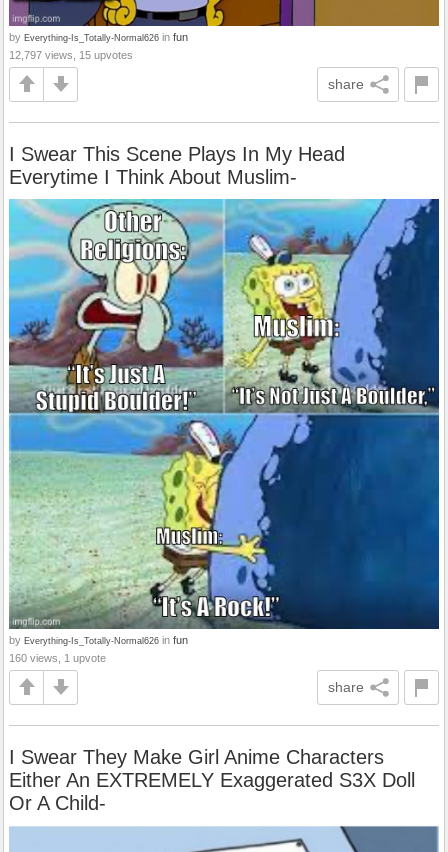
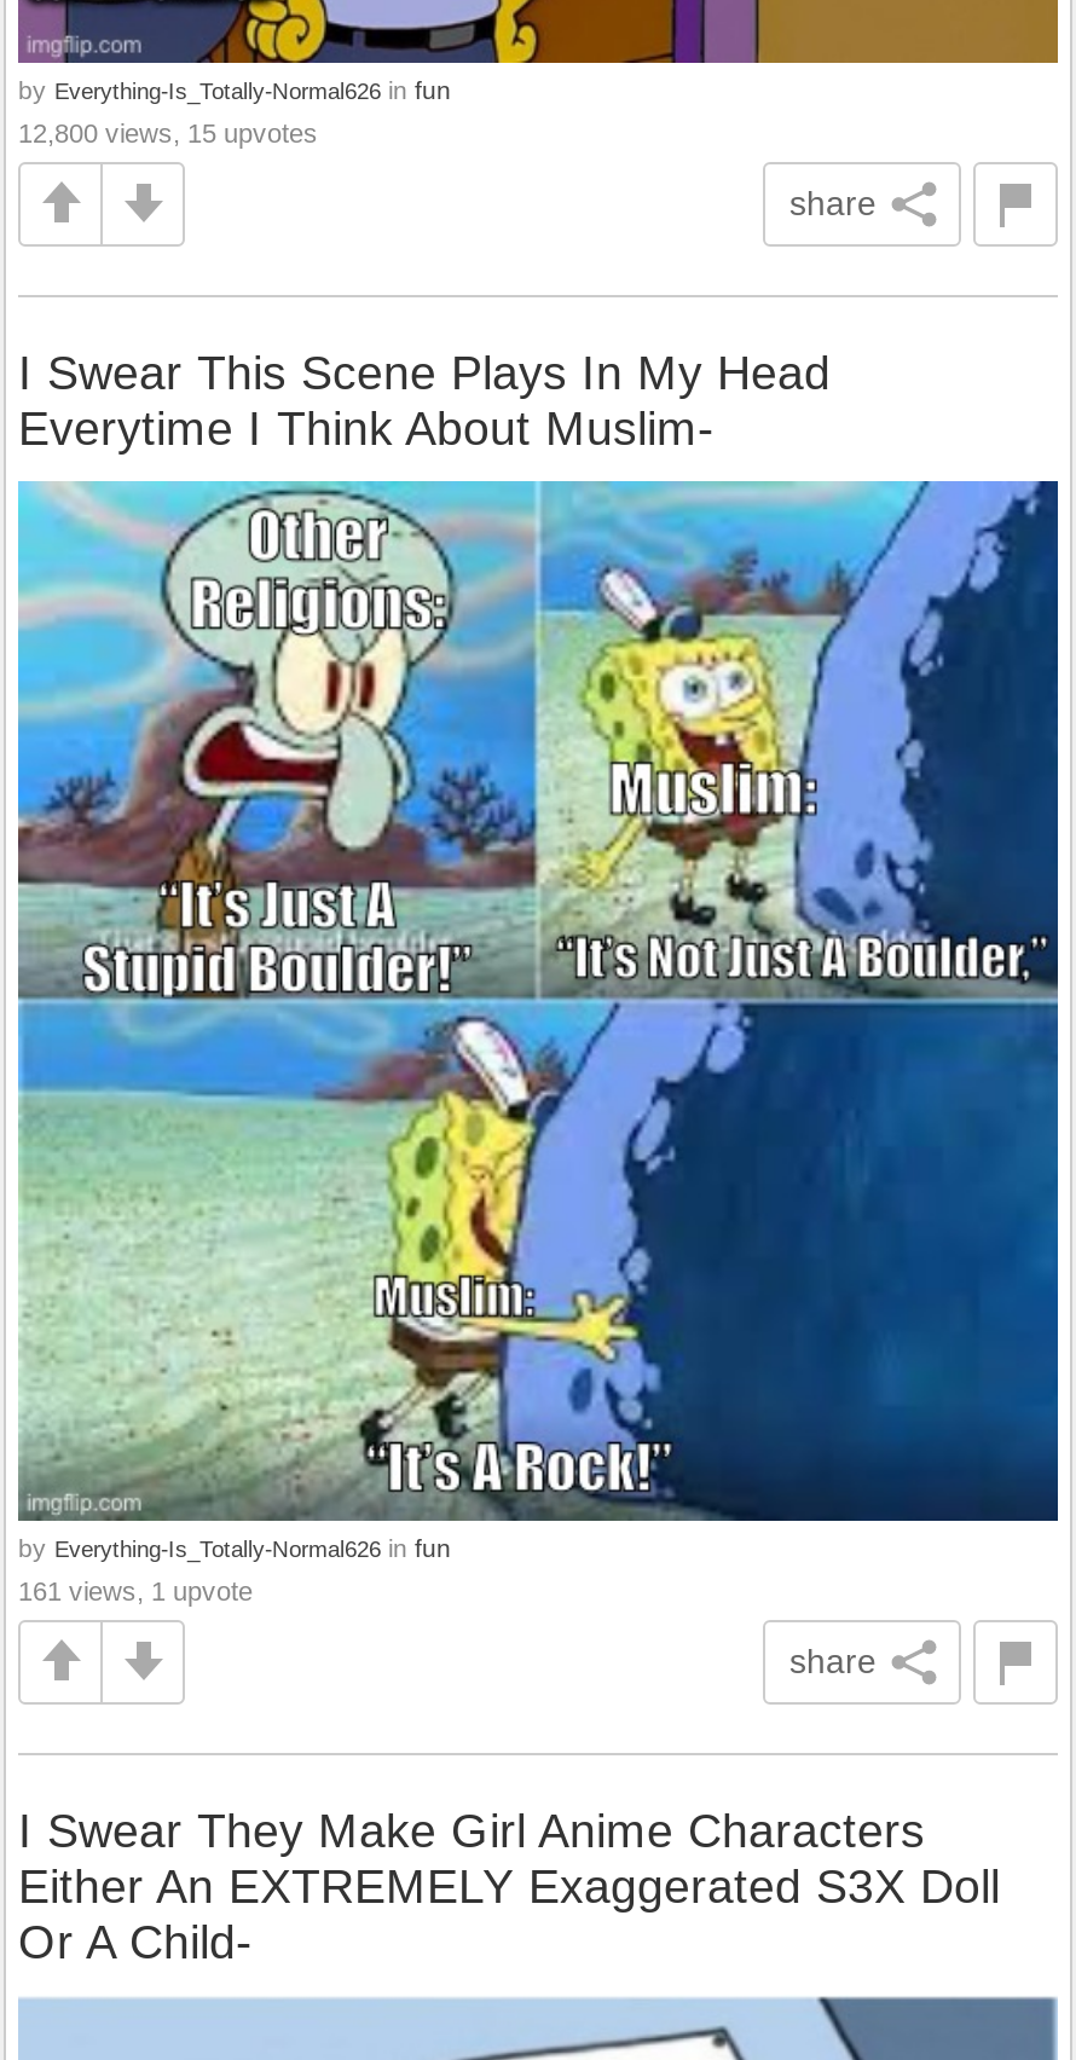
- 12,797 views, 15 upvotes
+ 12,800 views, 15 upvotes

- 160 views, 1 upvote
+ 161 views, 1 upvote
